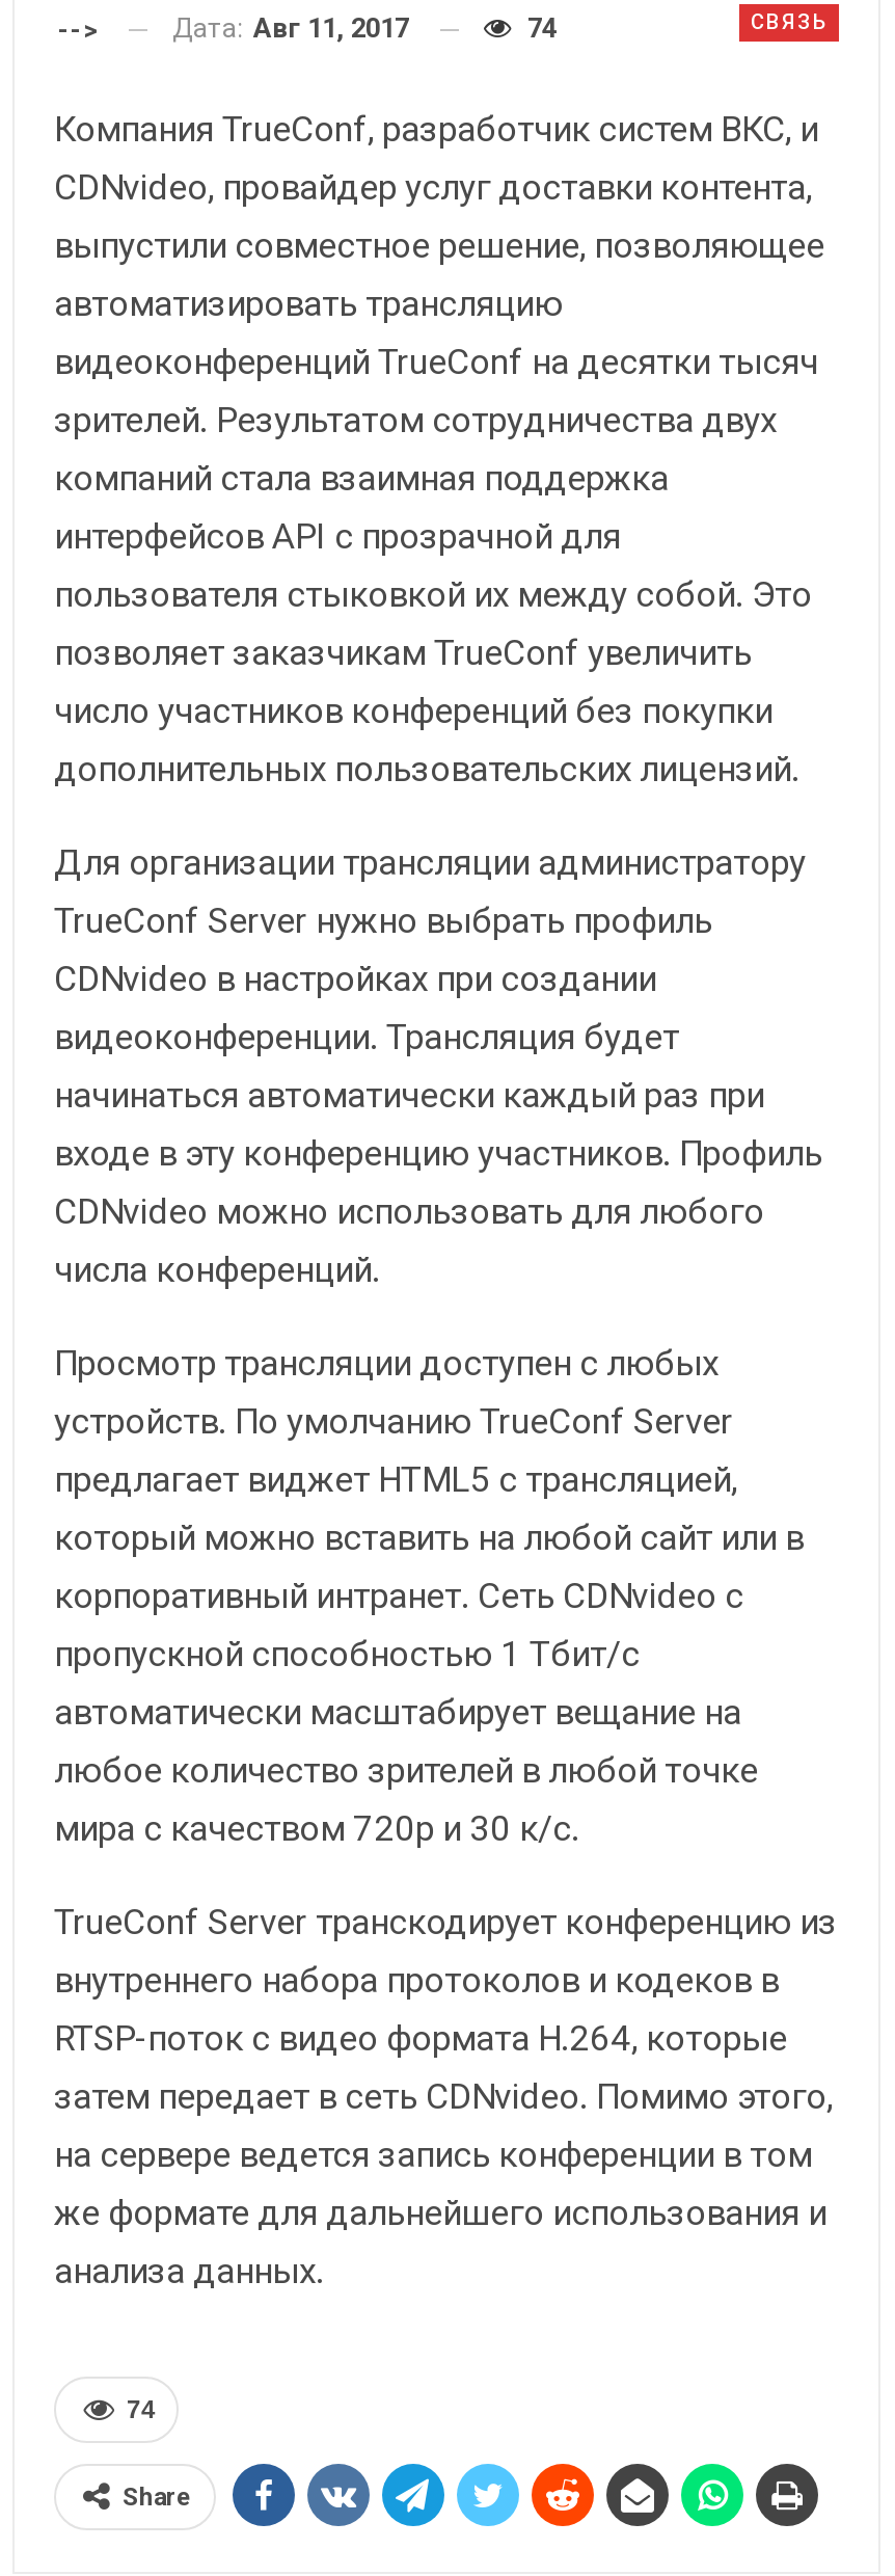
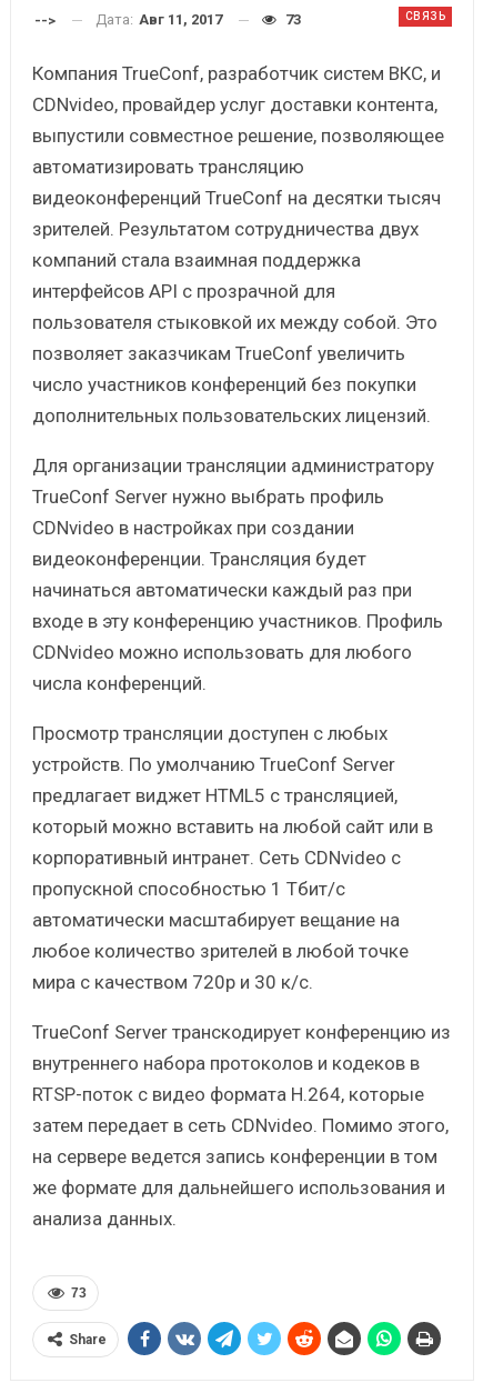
- 74
+ 73

- 74
+ 73
